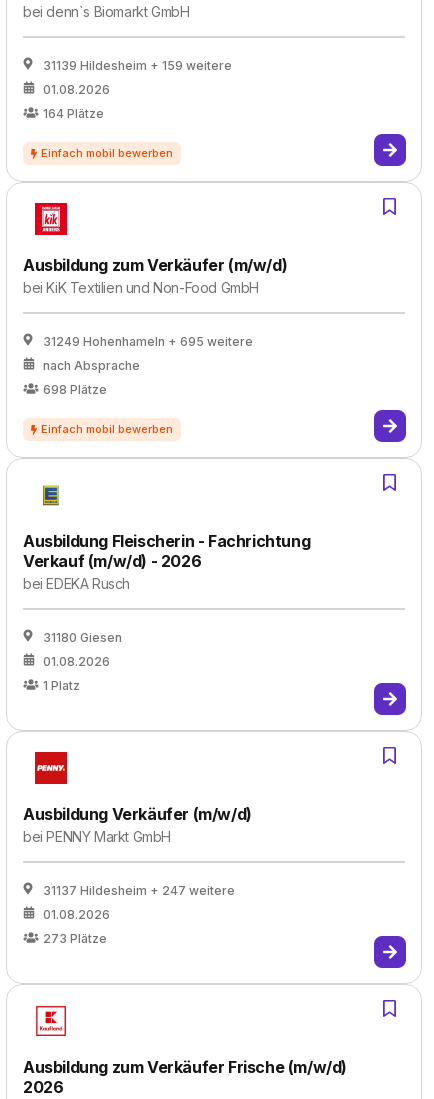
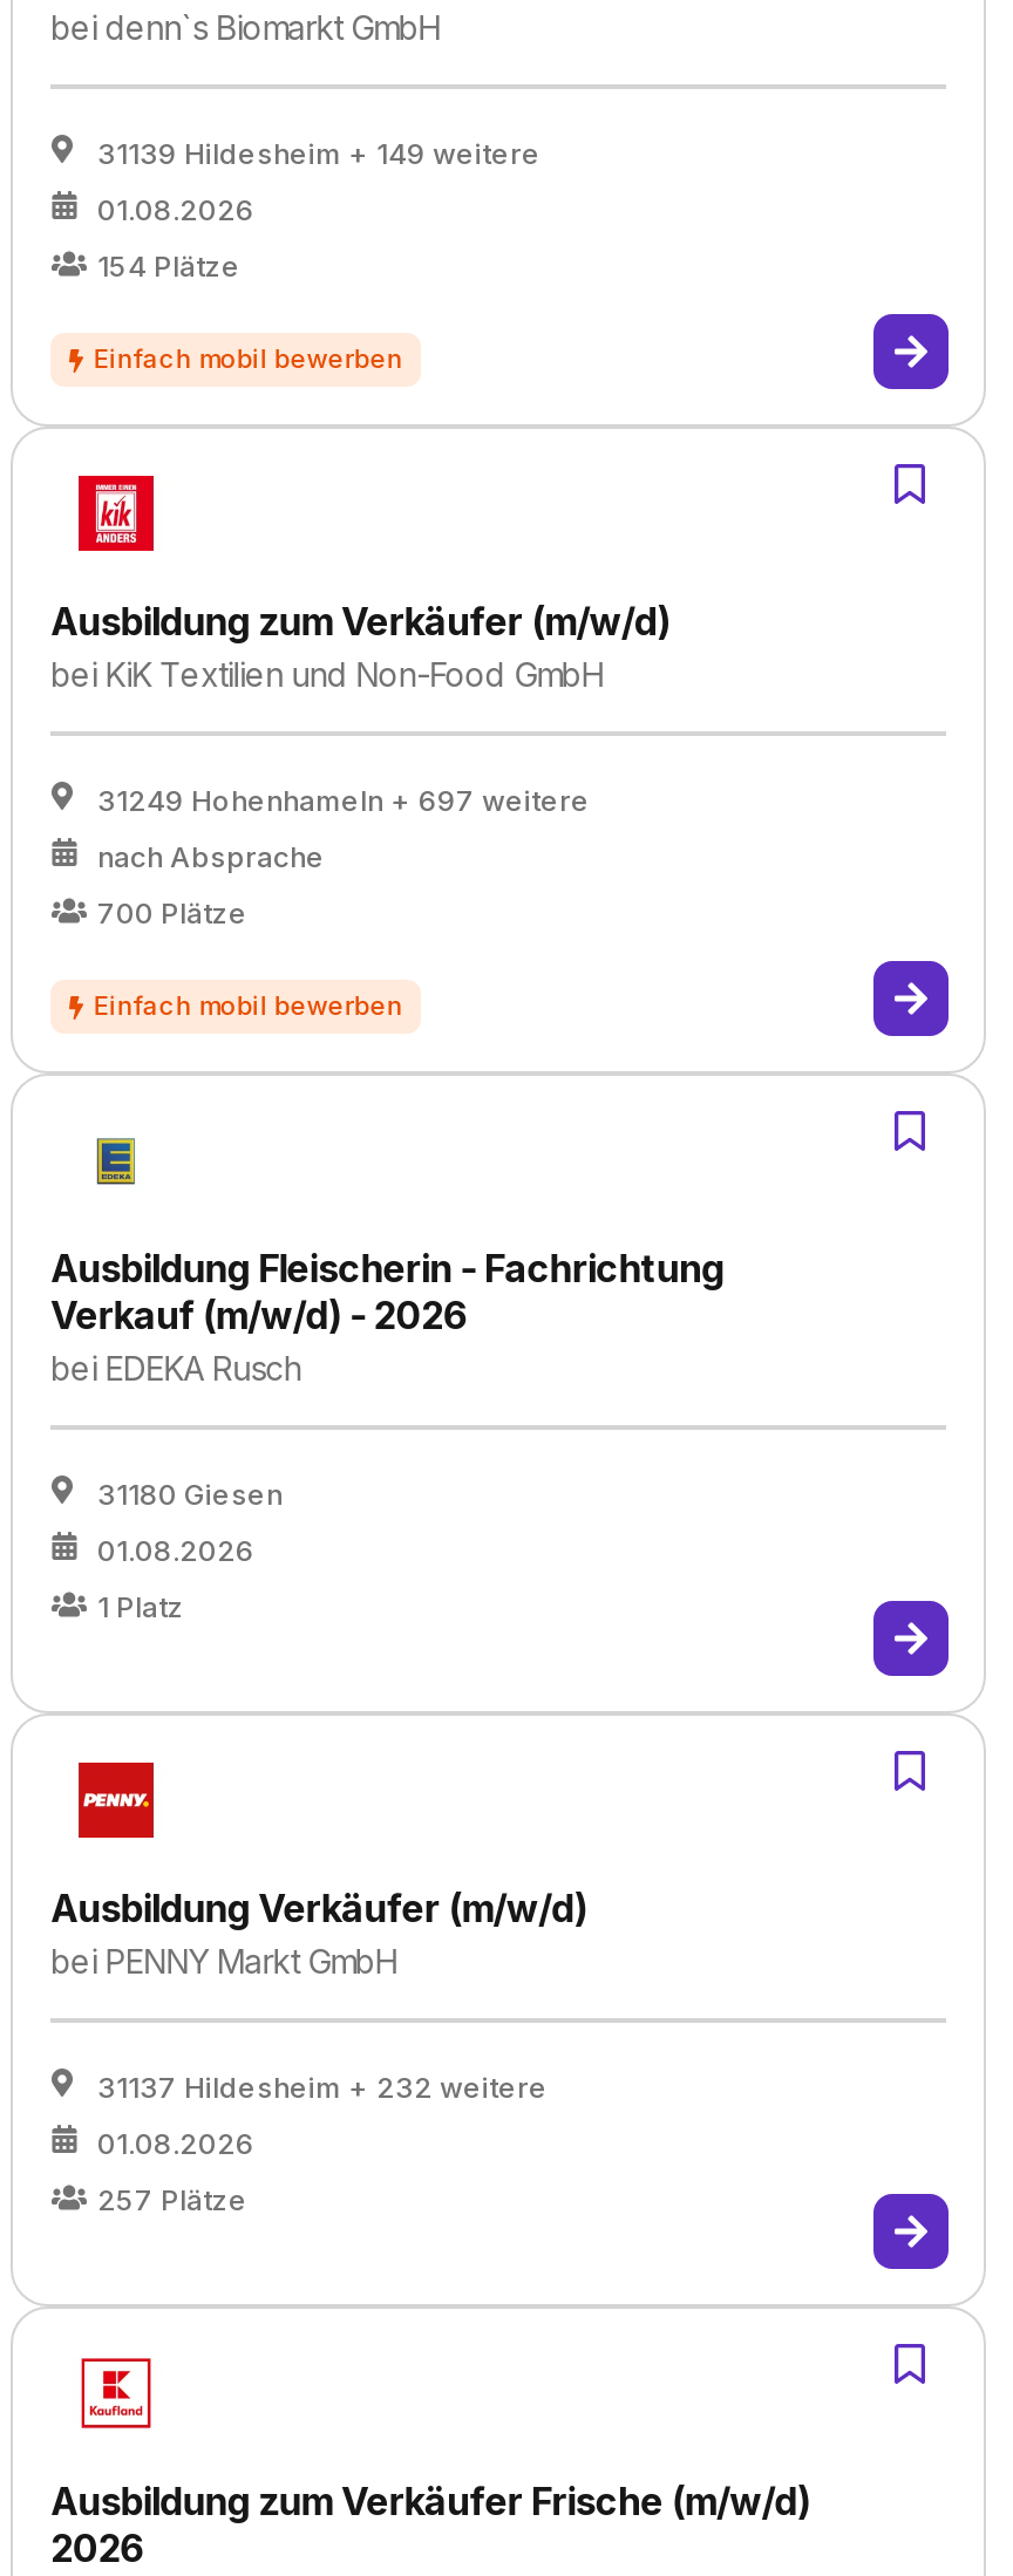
- 31139 Hildesheim + 159 weitere
+ 31139 Hildesheim + 149 weitere

- 164 Plätze
+ 154 Plätze

- 31249 Hohenhameln + 695 weitere
+ 31249 Hohenhameln + 697 weitere

- 698 Plätze
+ 700 Plätze

- 31137 Hildesheim + 247 weitere
+ 31137 Hildesheim + 232 weitere

- 273 Plätze
+ 257 Plätze
